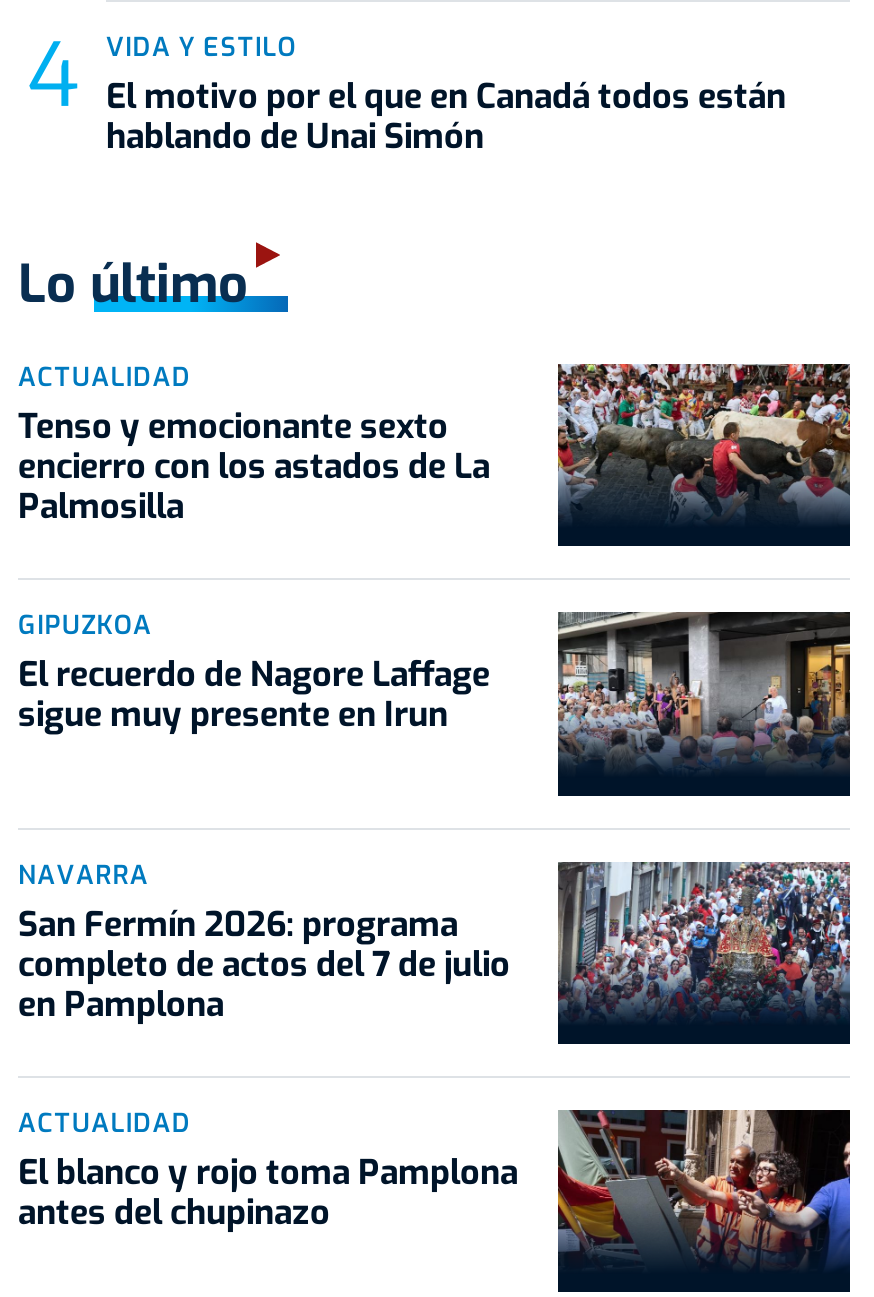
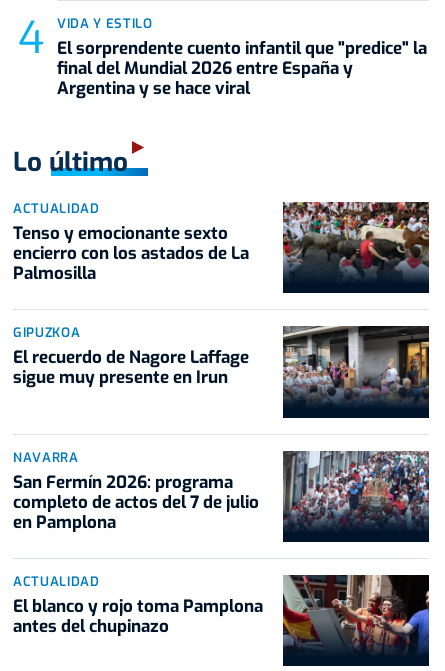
- El motivo por el que en Canadá todos están
- hablando de Unai Simón
+ El sorprendente cuento infantil que "predice" la
+ final del Mundial 2026 entre España y
+ Argentina y se hace viral
